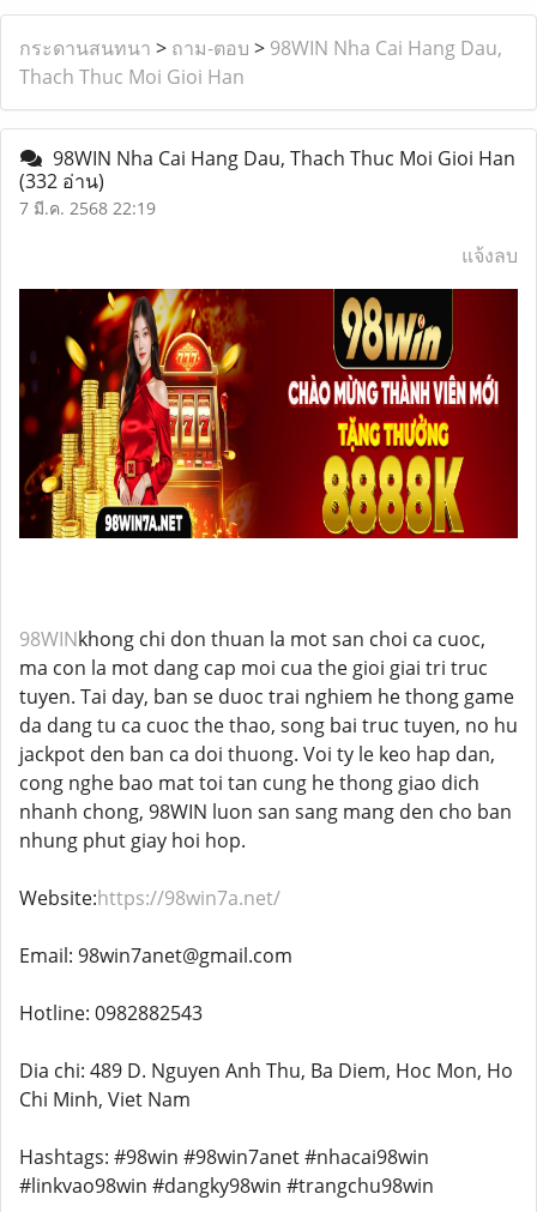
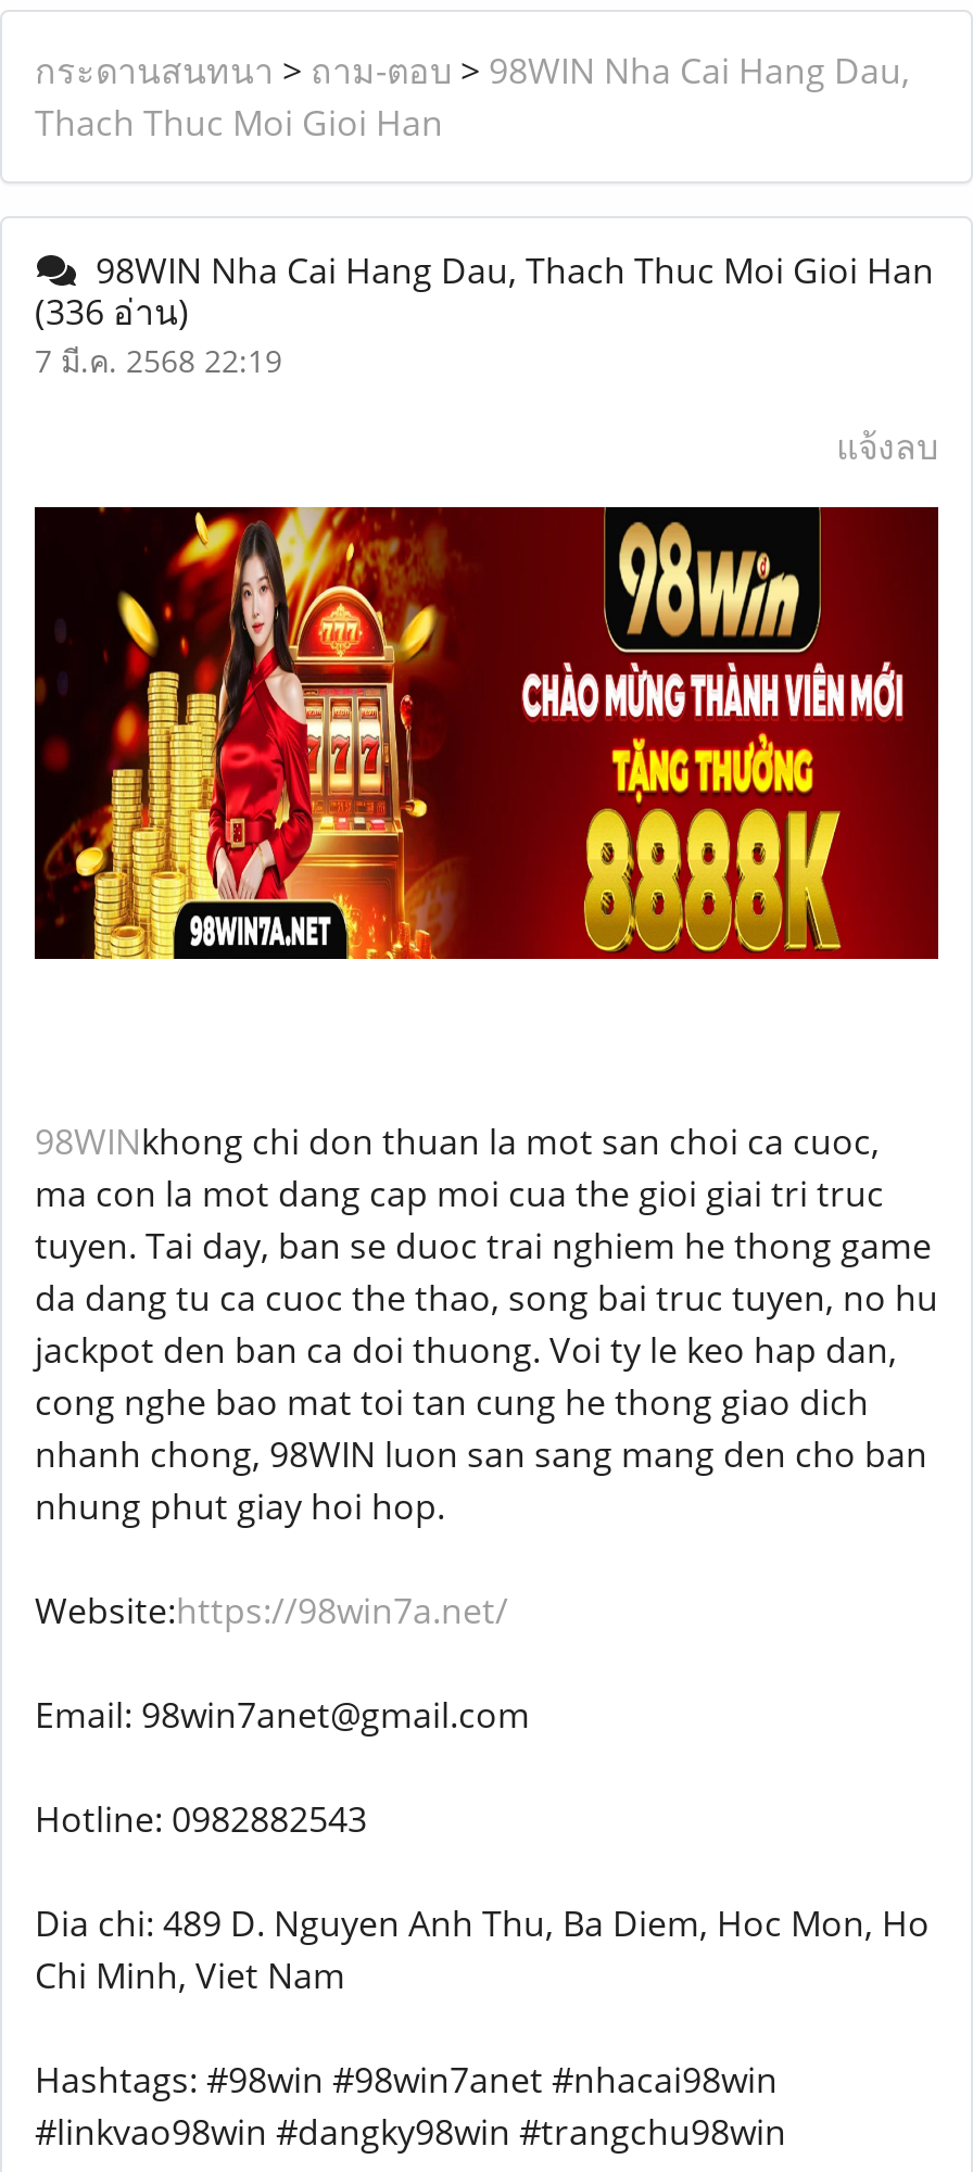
- (332 อ่าน)
+ (336 อ่าน)
